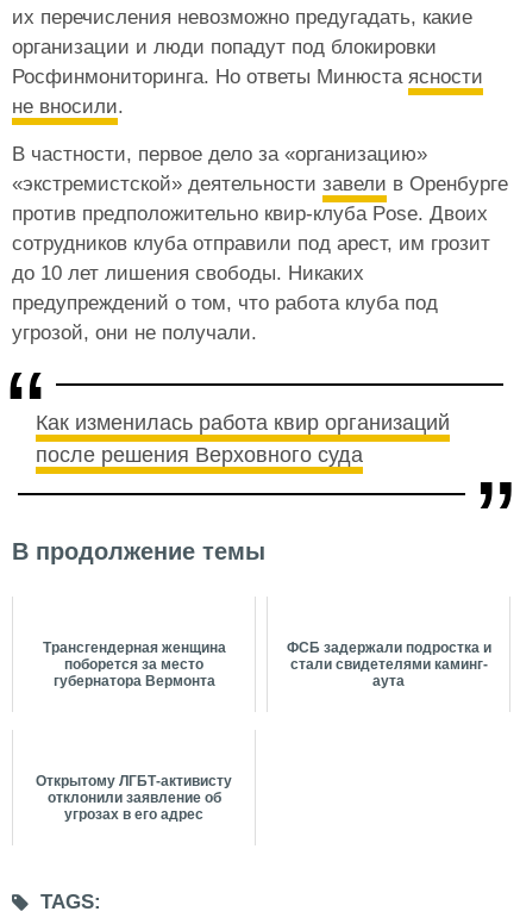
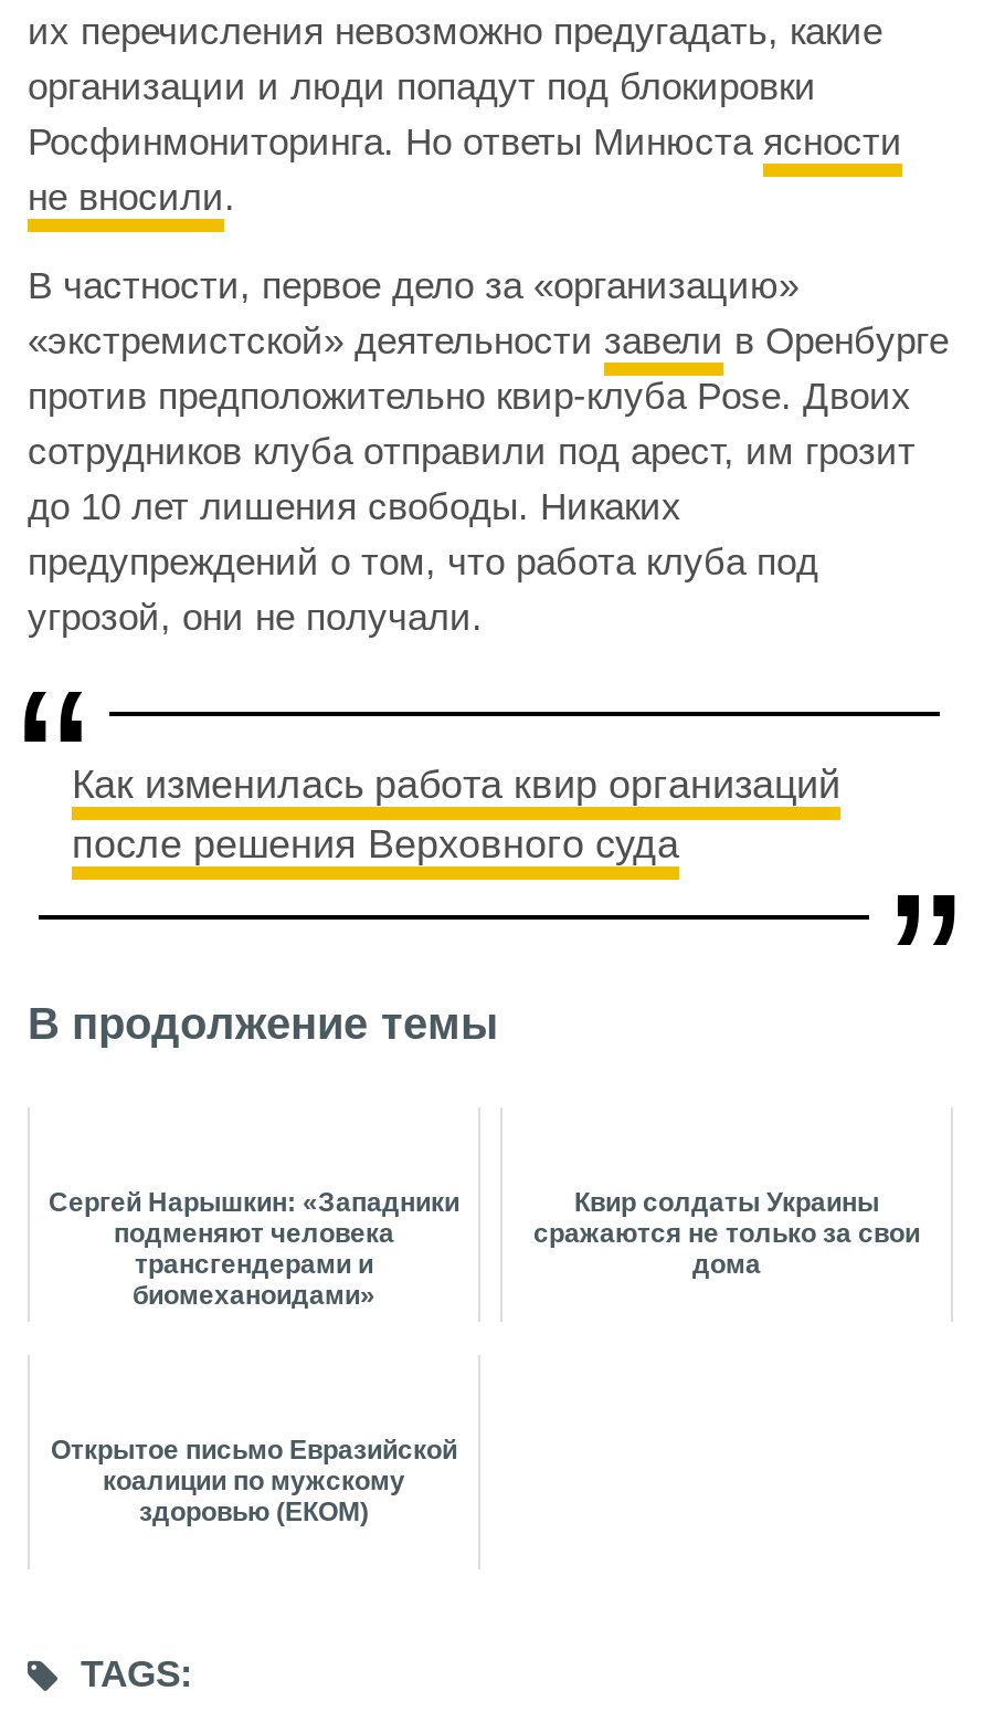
- Трансгендерная женщина
- поборется за место
- губернатора Вермонта
+ Сергей Нарышкин: «Западники
+ подменяют человека
+ трансгендерами и
+ биомеханоидами»

- ФСБ задержали подростка и
- стали свидетелями каминг-
- аута
+ Квир солдаты Украины
+ сражаются не только за свои
+ дома

- Открытому ЛГБТ-активисту
- отклонили заявление об
- угрозах в его адрес
+ Открытое письмо Евразийской
+ коалиции по мужскому
+ здоровью (ЕКОМ)
